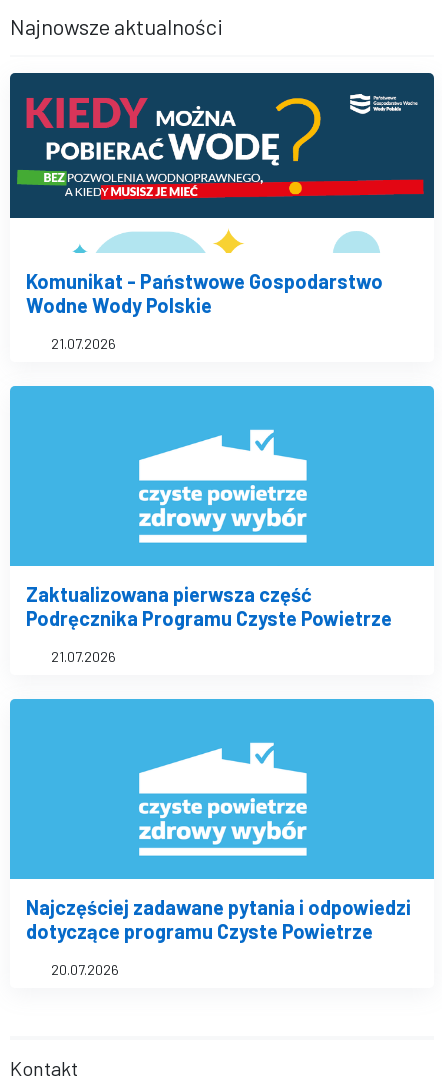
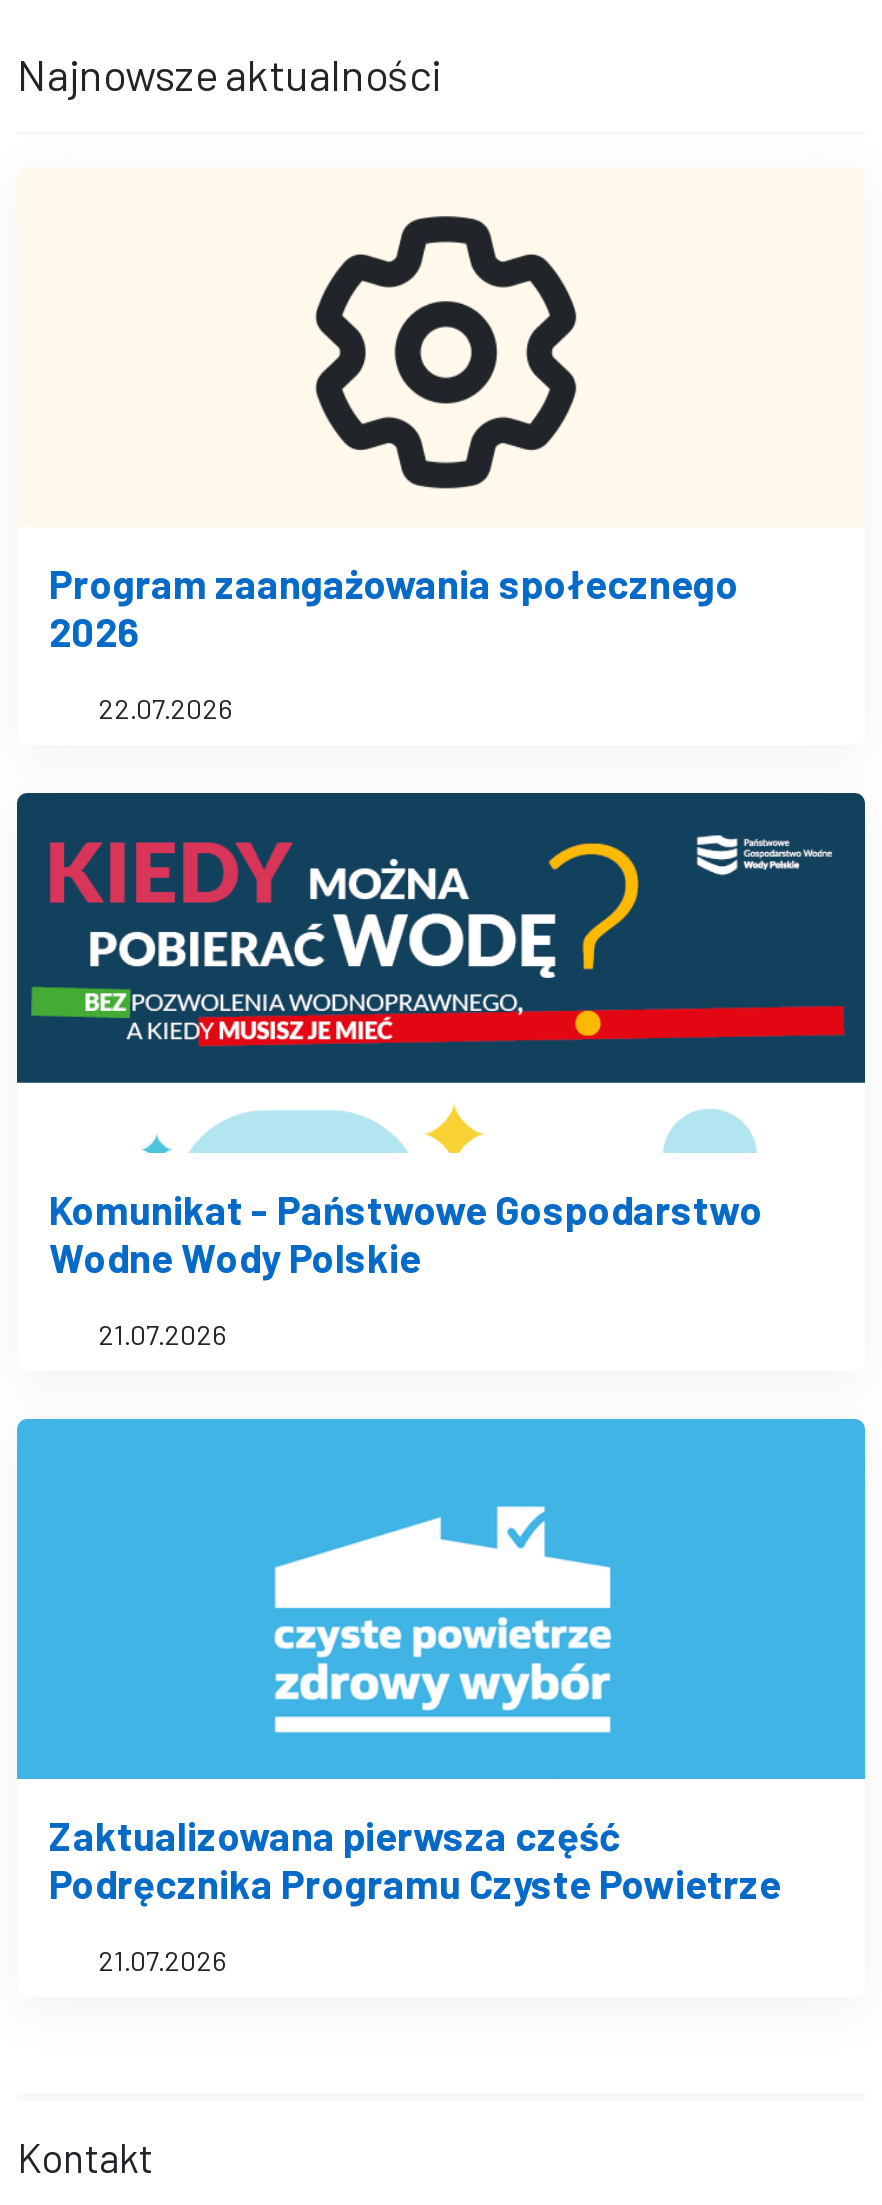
+ [image]
+ Program zaangażowania społecznego
+ 2026
+ 22.07.2026

moved down: [image]

moved down: Komunikat - Państwowe Gospodarstwo | Wodne Wody Polskie | 21.07.2026 | Zaktualizowana pierwsza część | Podręcznika Programu Czyste Powietrze | 21.07.2026

- Najczęściej zadawane pytania i odpowiedzi
- dotyczące programu Czyste Powietrze
- 20.07.2026
